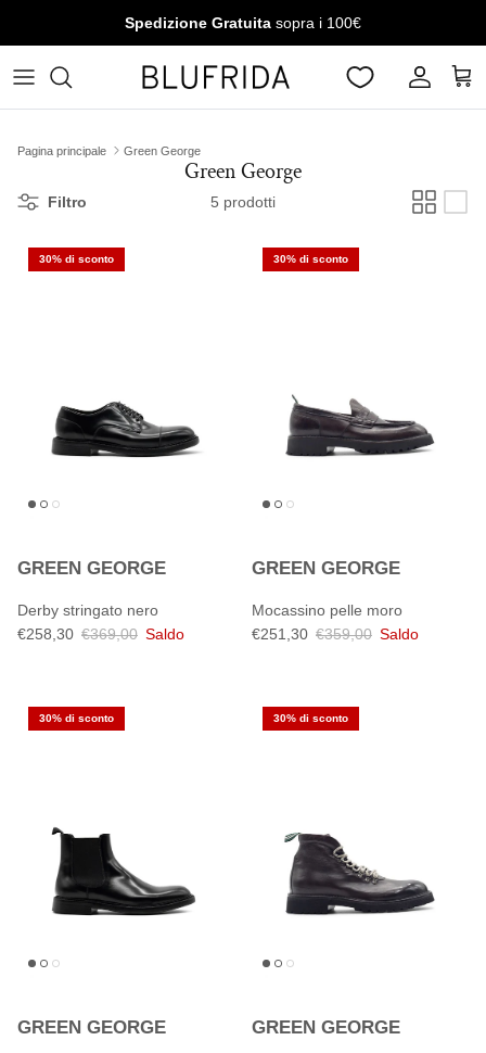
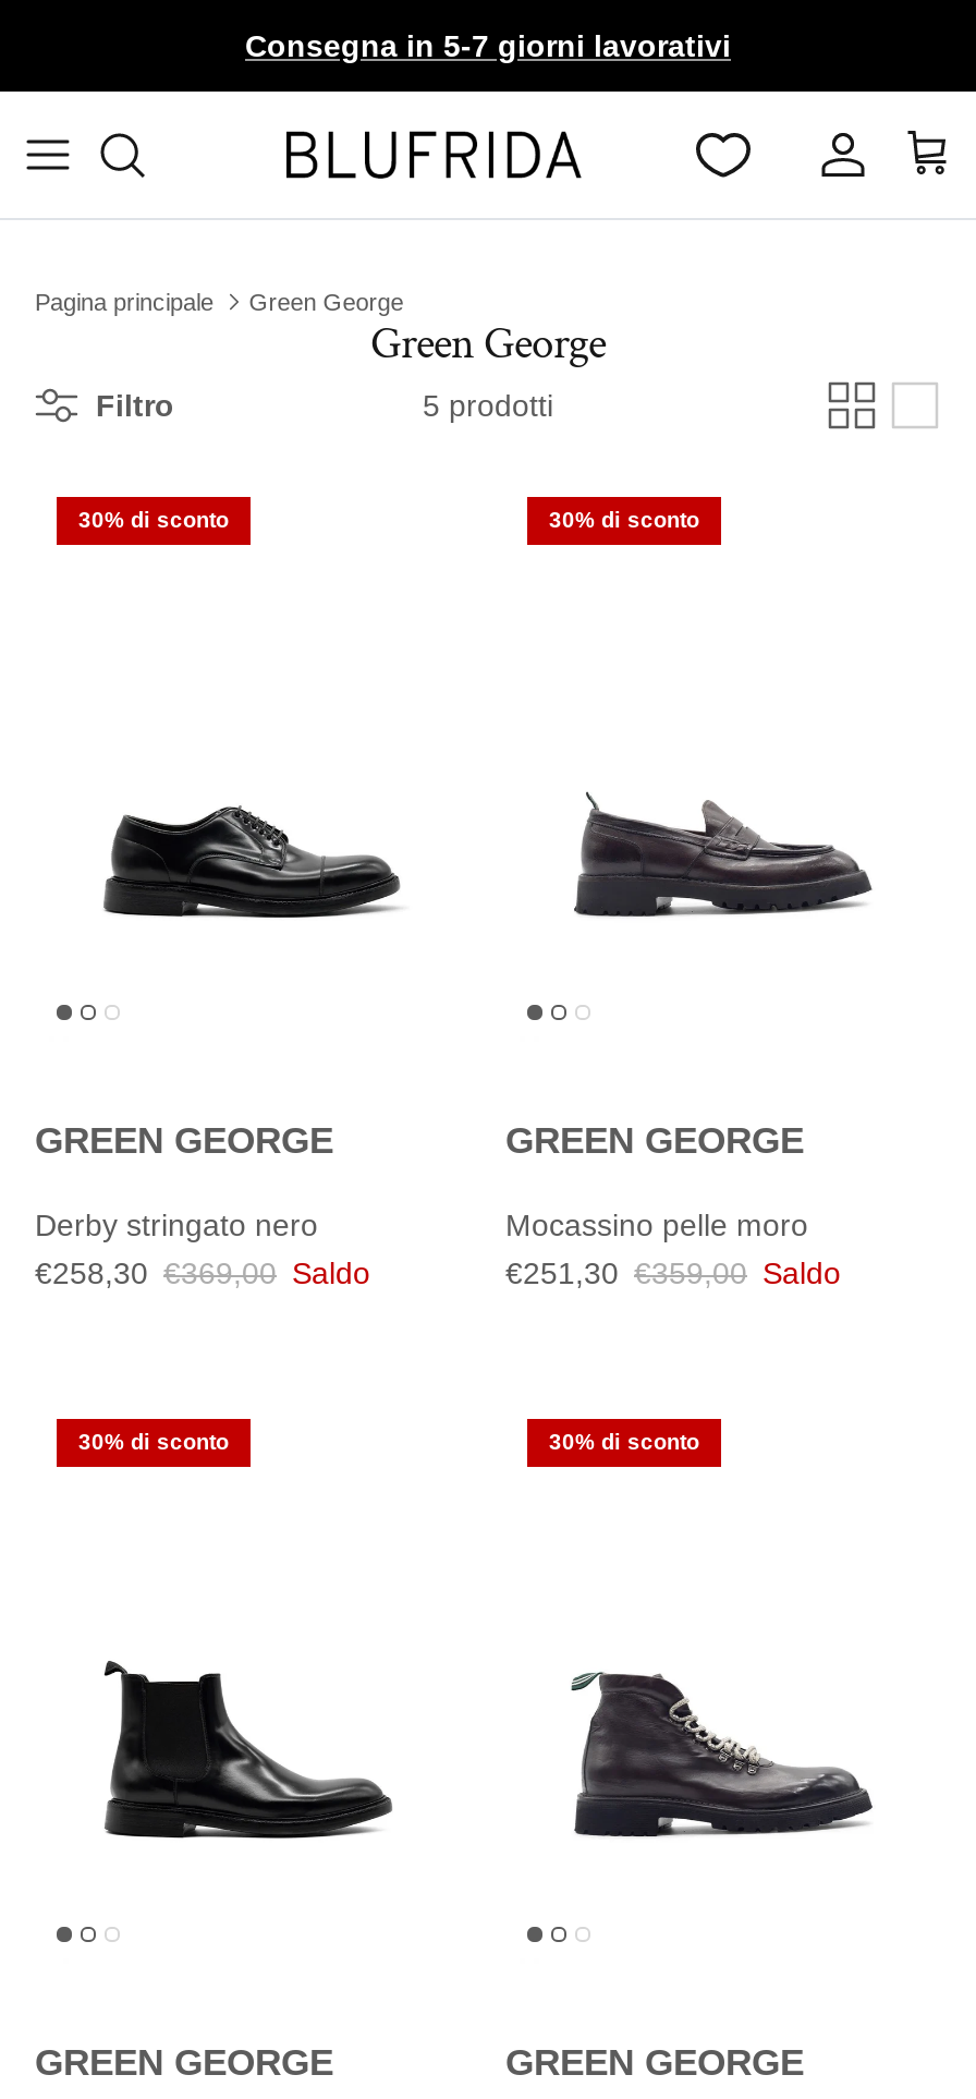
- Spedizione Gratuita sopra i 100€
+ Consegna in 5-7 giorni lavorativi
